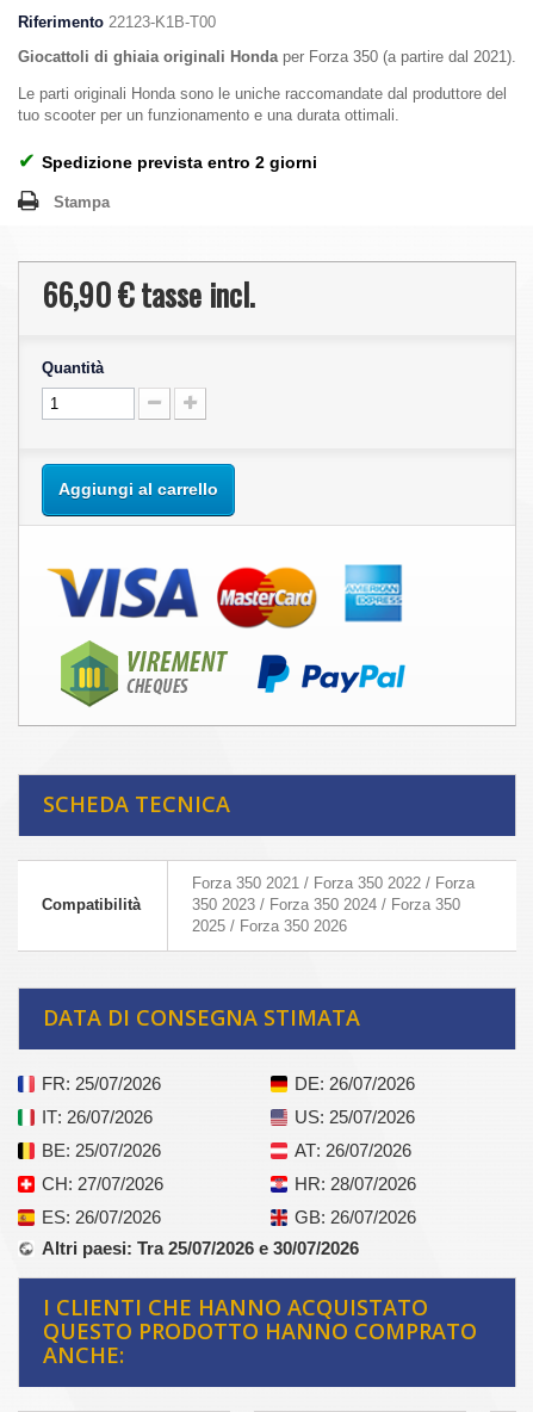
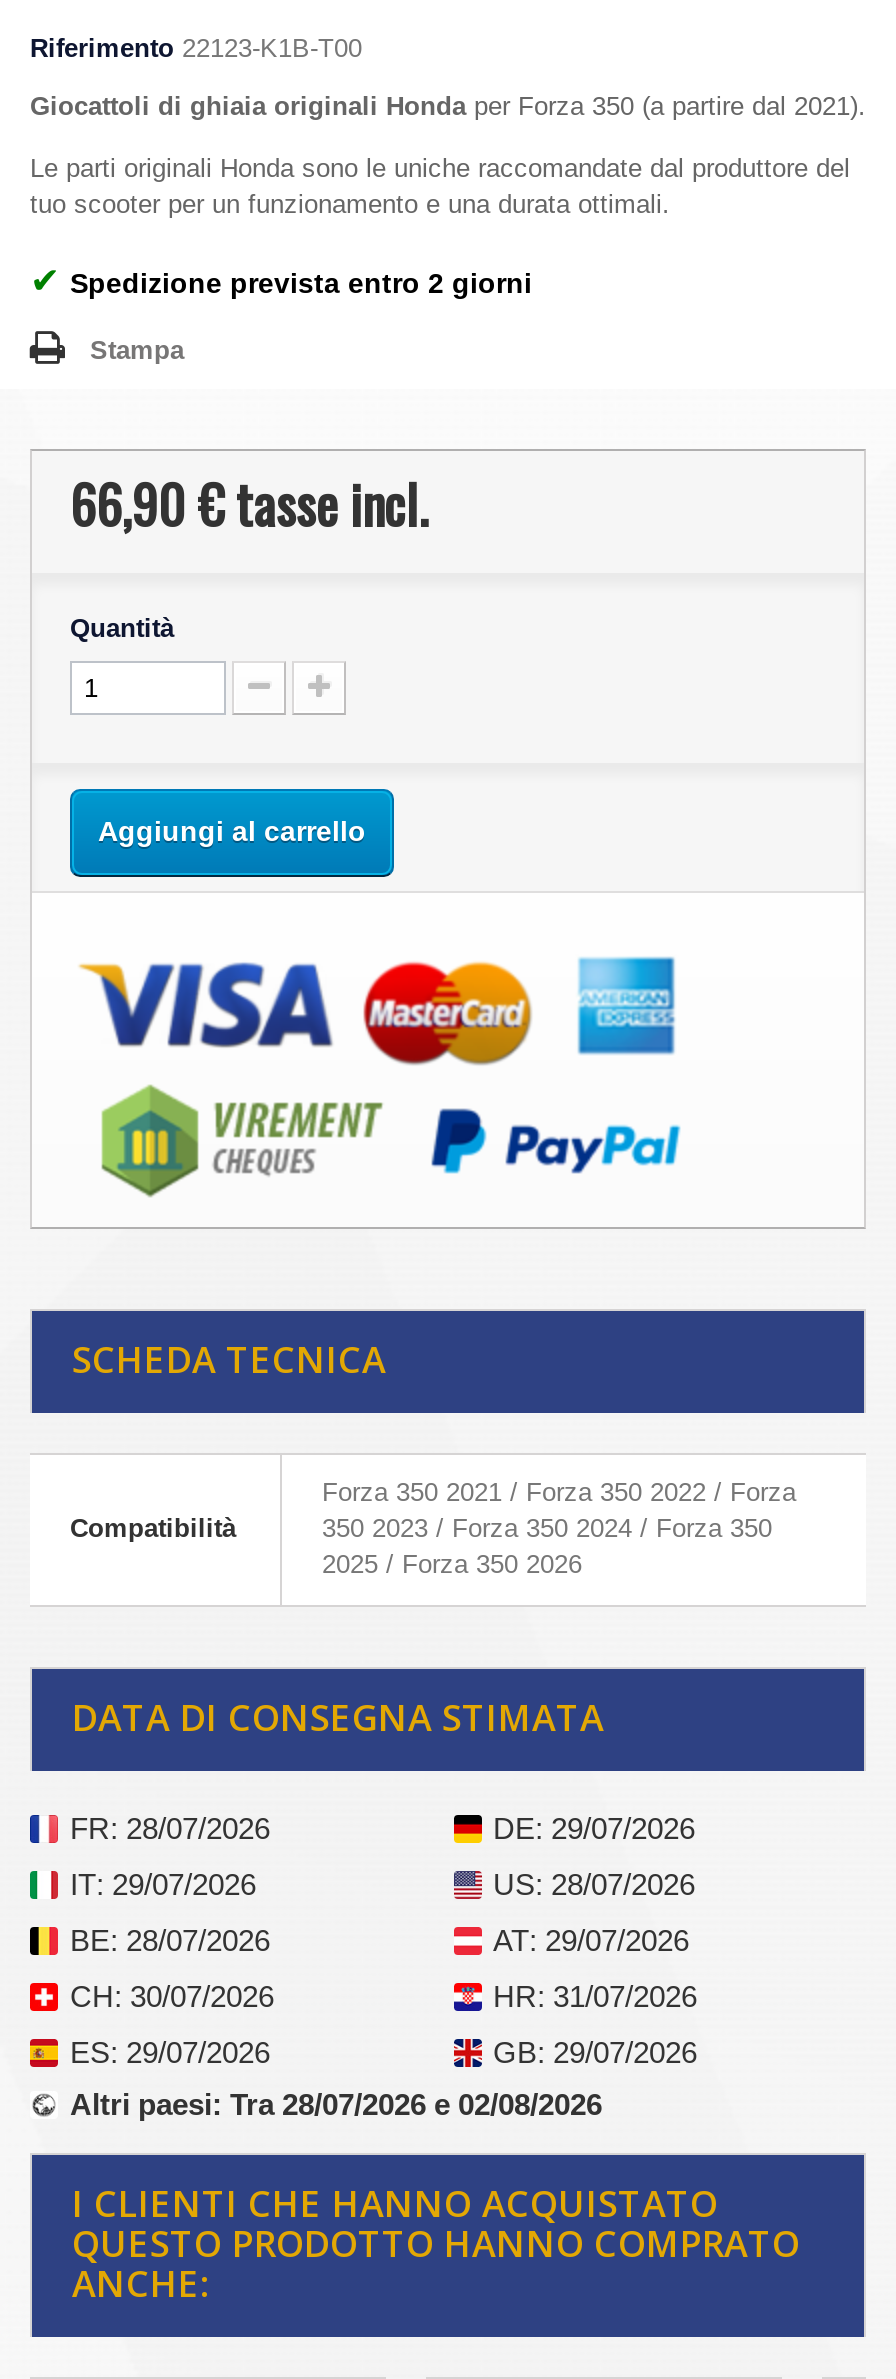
- FR: 25/07/2026
+ FR: 28/07/2026

- DE: 26/07/2026
+ DE: 29/07/2026

- IT: 26/07/2026
+ IT: 29/07/2026

- US: 25/07/2026
+ US: 28/07/2026

- BE: 25/07/2026
+ BE: 28/07/2026

- AT: 26/07/2026
+ AT: 29/07/2026

- CH: 27/07/2026
+ CH: 30/07/2026

- HR: 28/07/2026
+ HR: 31/07/2026

- ES: 26/07/2026
+ ES: 29/07/2026

- GB: 26/07/2026
+ GB: 29/07/2026

- Altri paesi: Tra 25/07/2026 e 30/07/2026
+ Altri paesi: Tra 28/07/2026 e 02/08/2026
